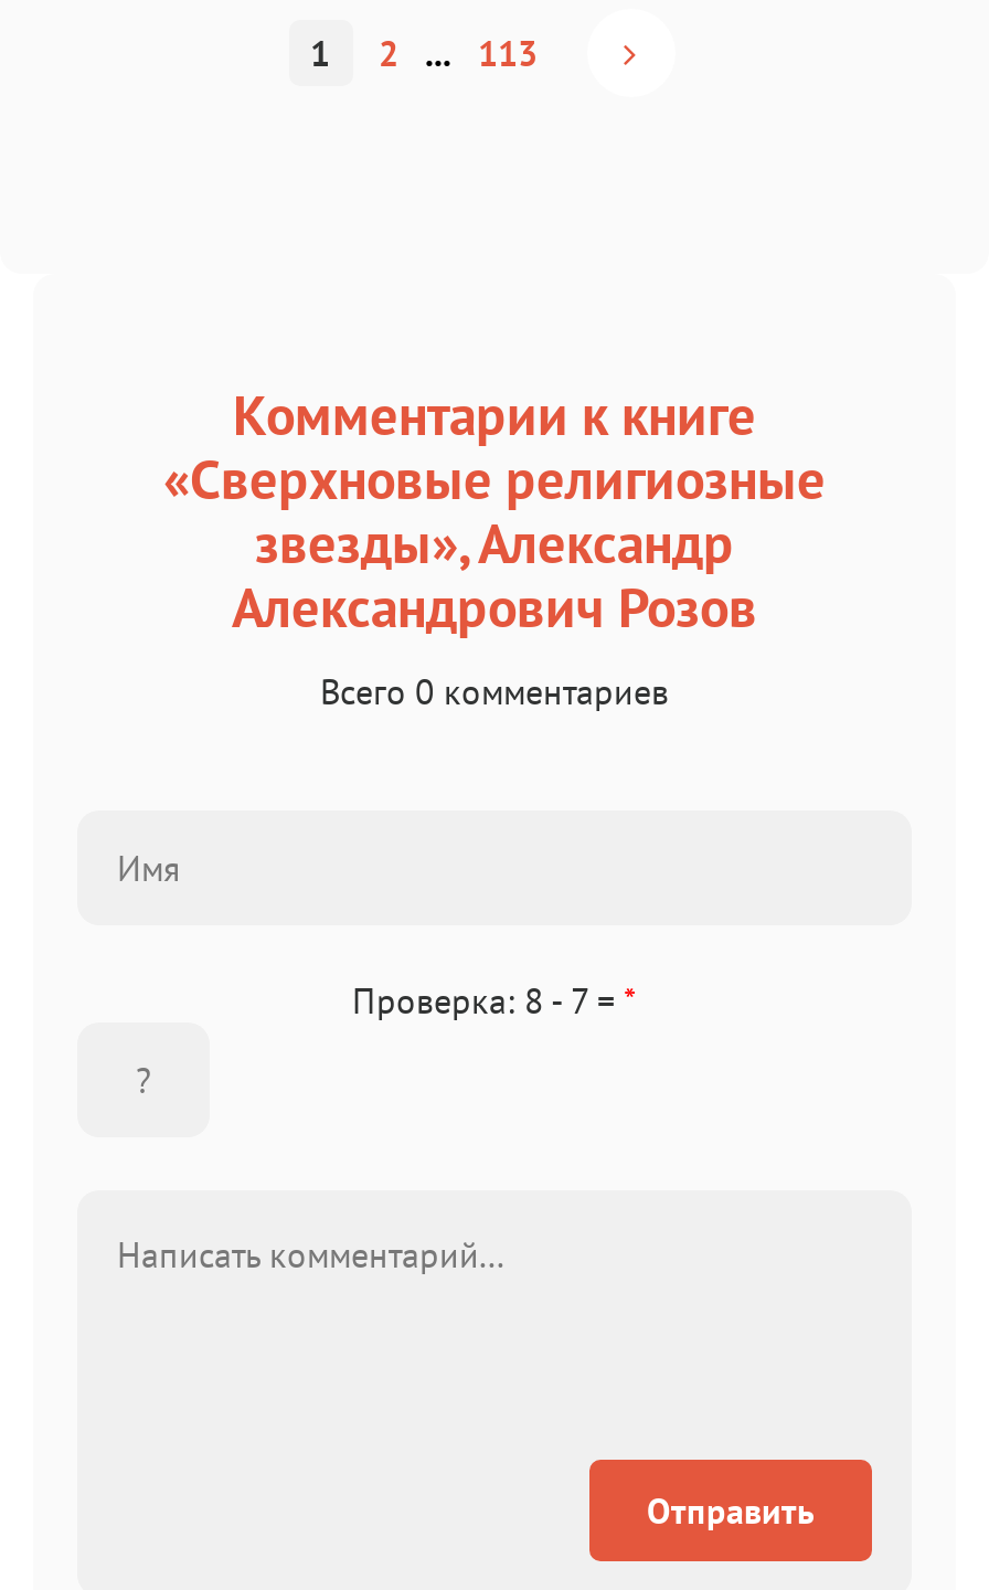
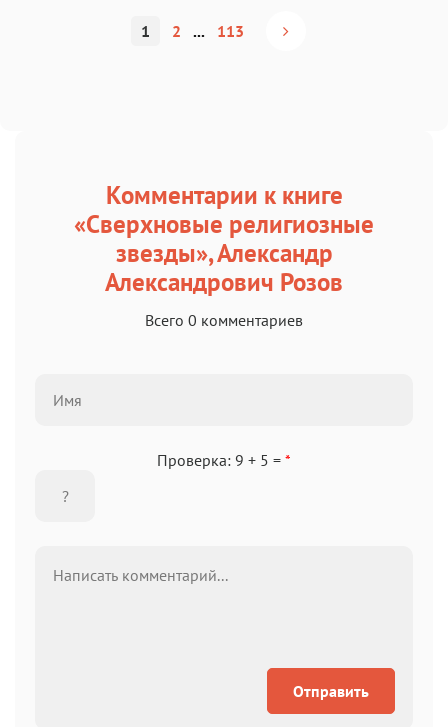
- Проверка: 8 - 7 = *
+ Проверка: 9 + 5 = *
